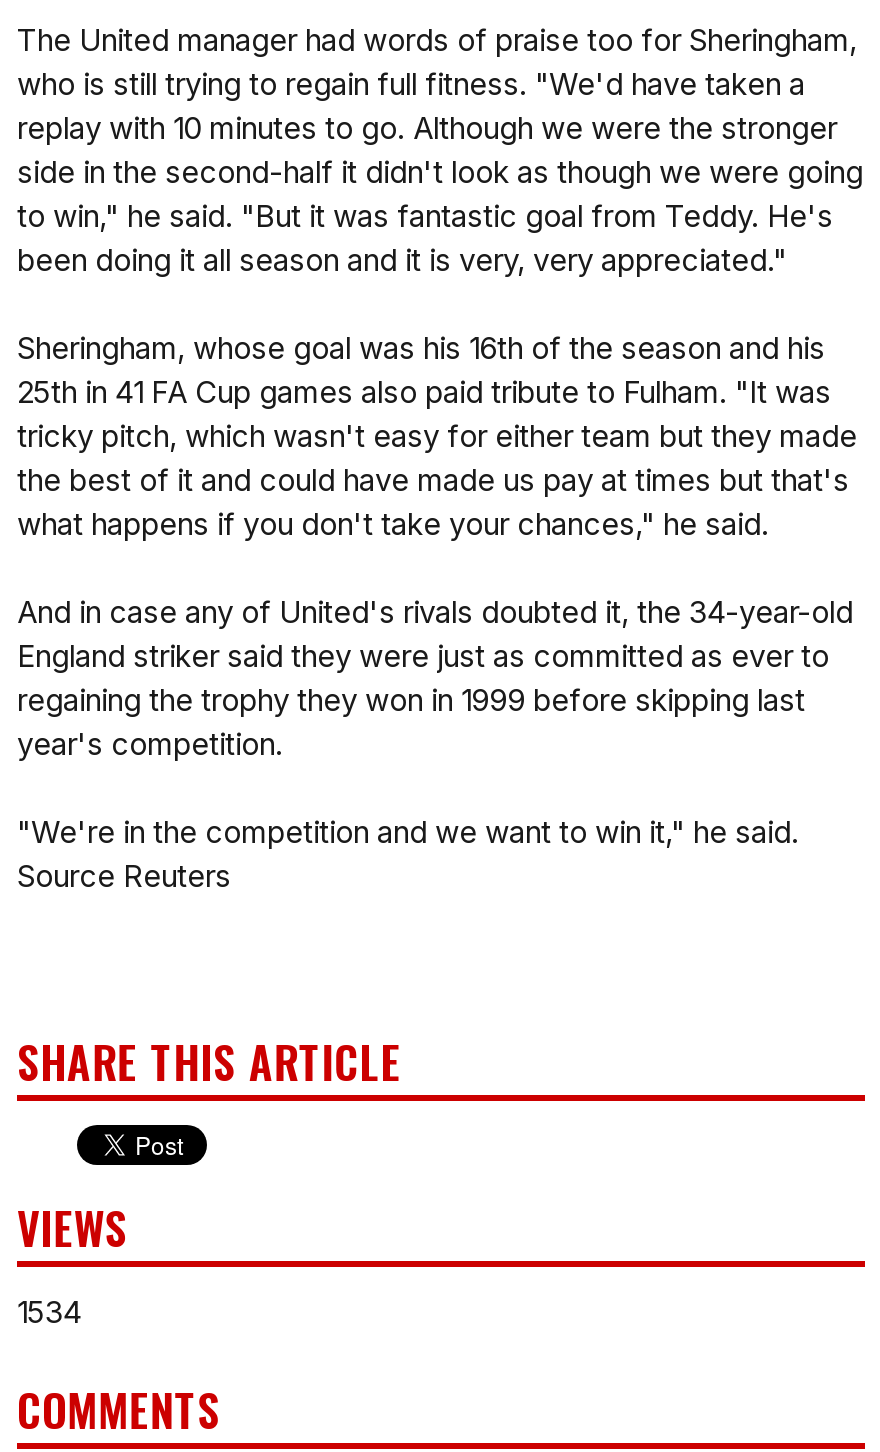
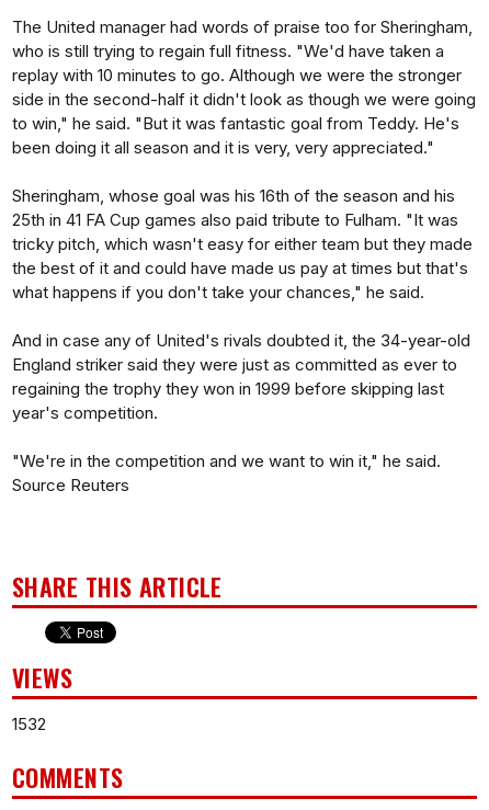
- 1534
+ 1532
